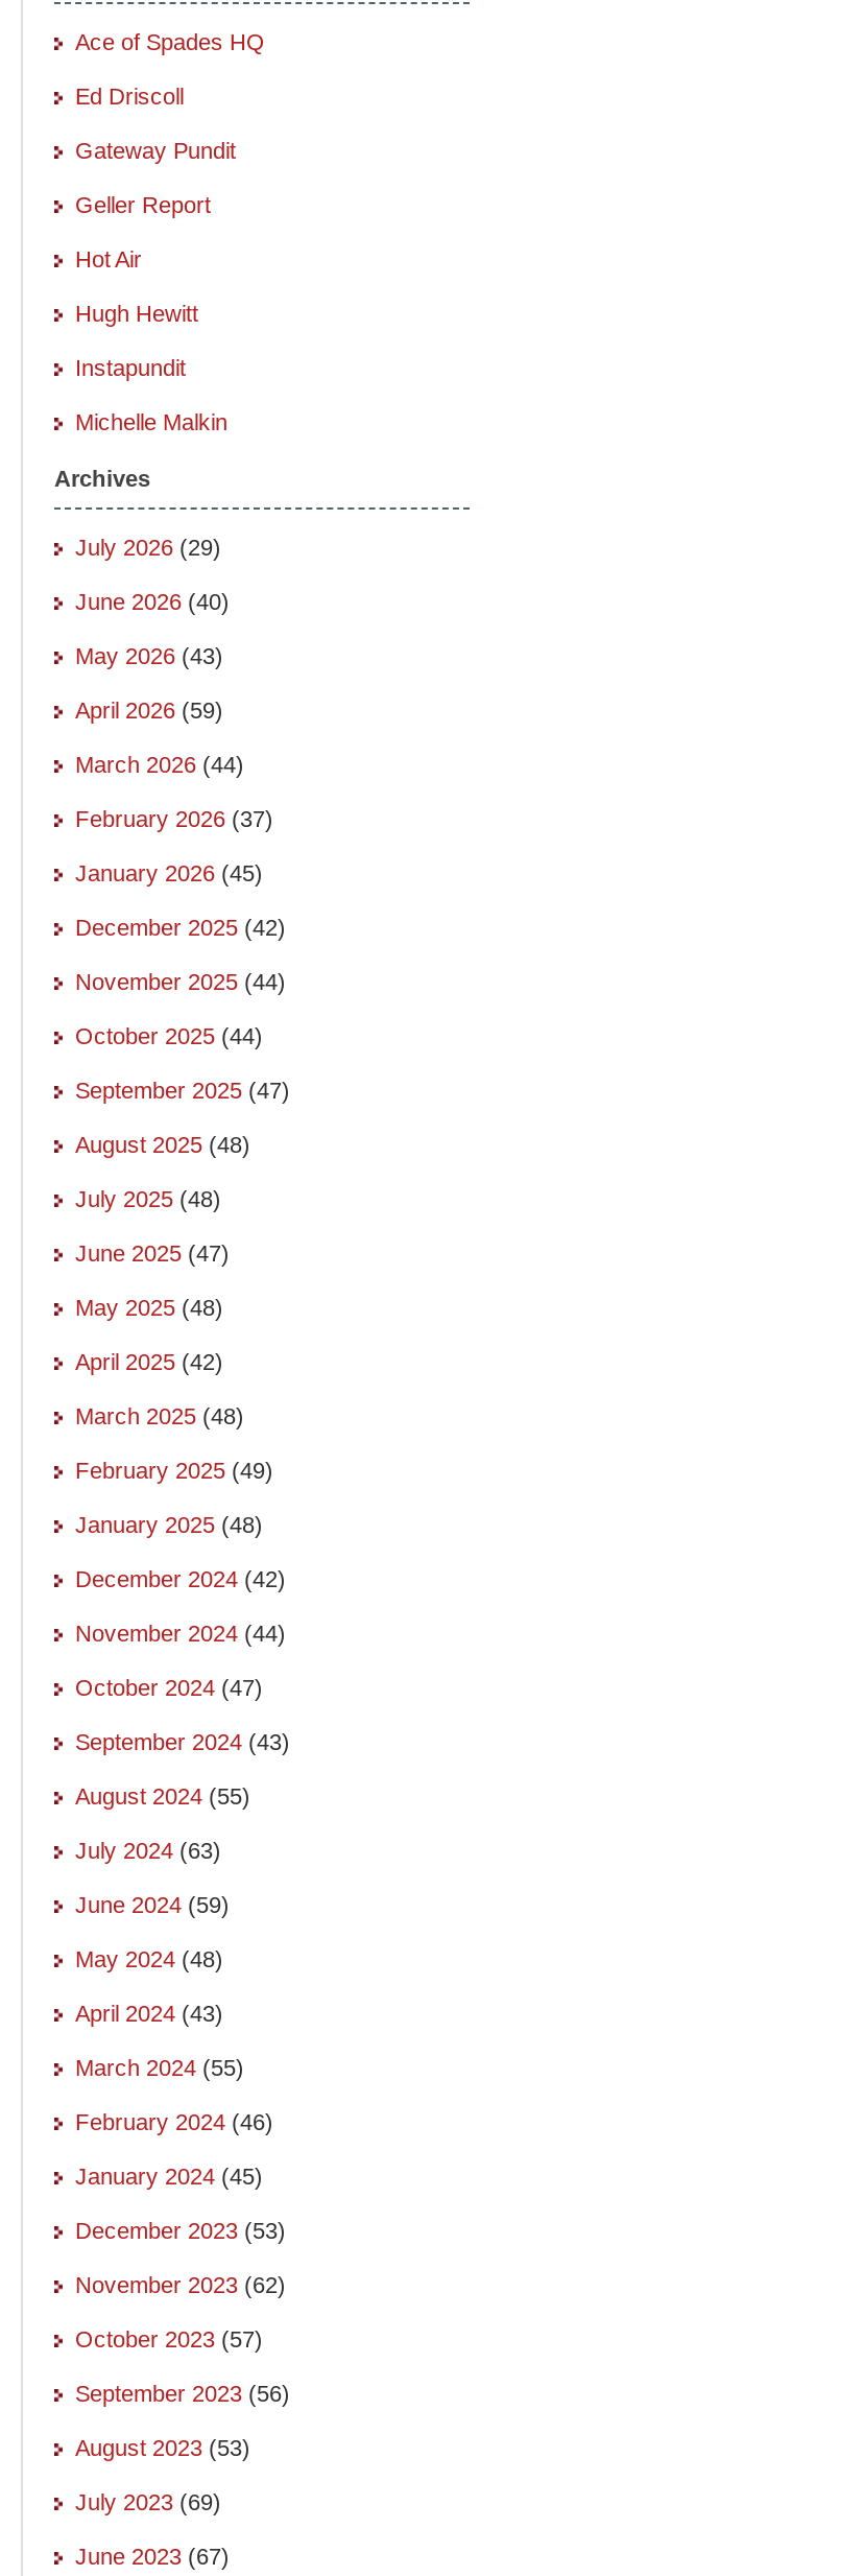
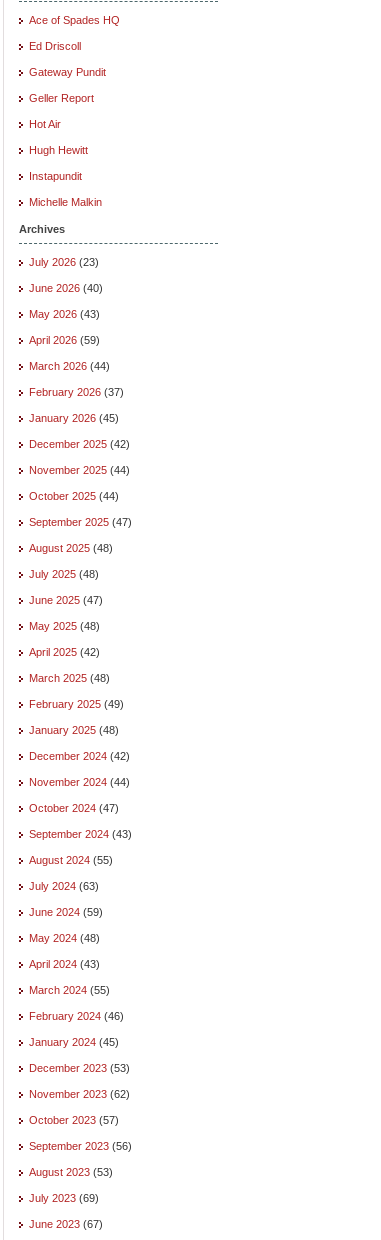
- July 2026 (29)
+ July 2026 (23)
